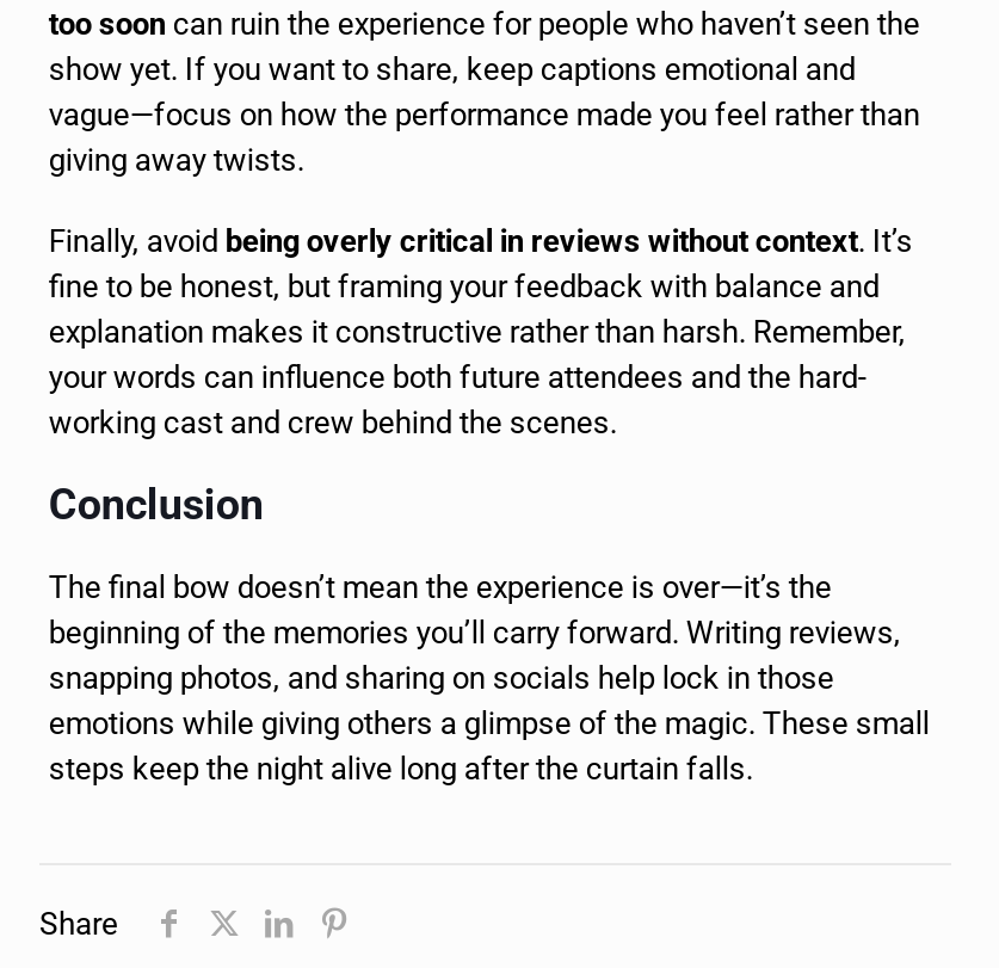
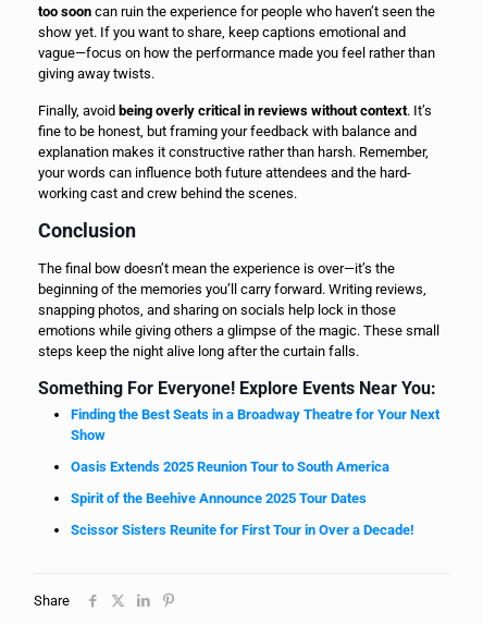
+ Something For Everyone! Explore Events Near You:
+ Finding the Best Seats in a Broadway Theatre for Your Next
+ Show
+ Oasis Extends 2025 Reunion Tour to South America
+ Spirit of the Beehive Announce 2025 Tour Dates
+ Scissor Sisters Reunite for First Tour in Over a Decade!
